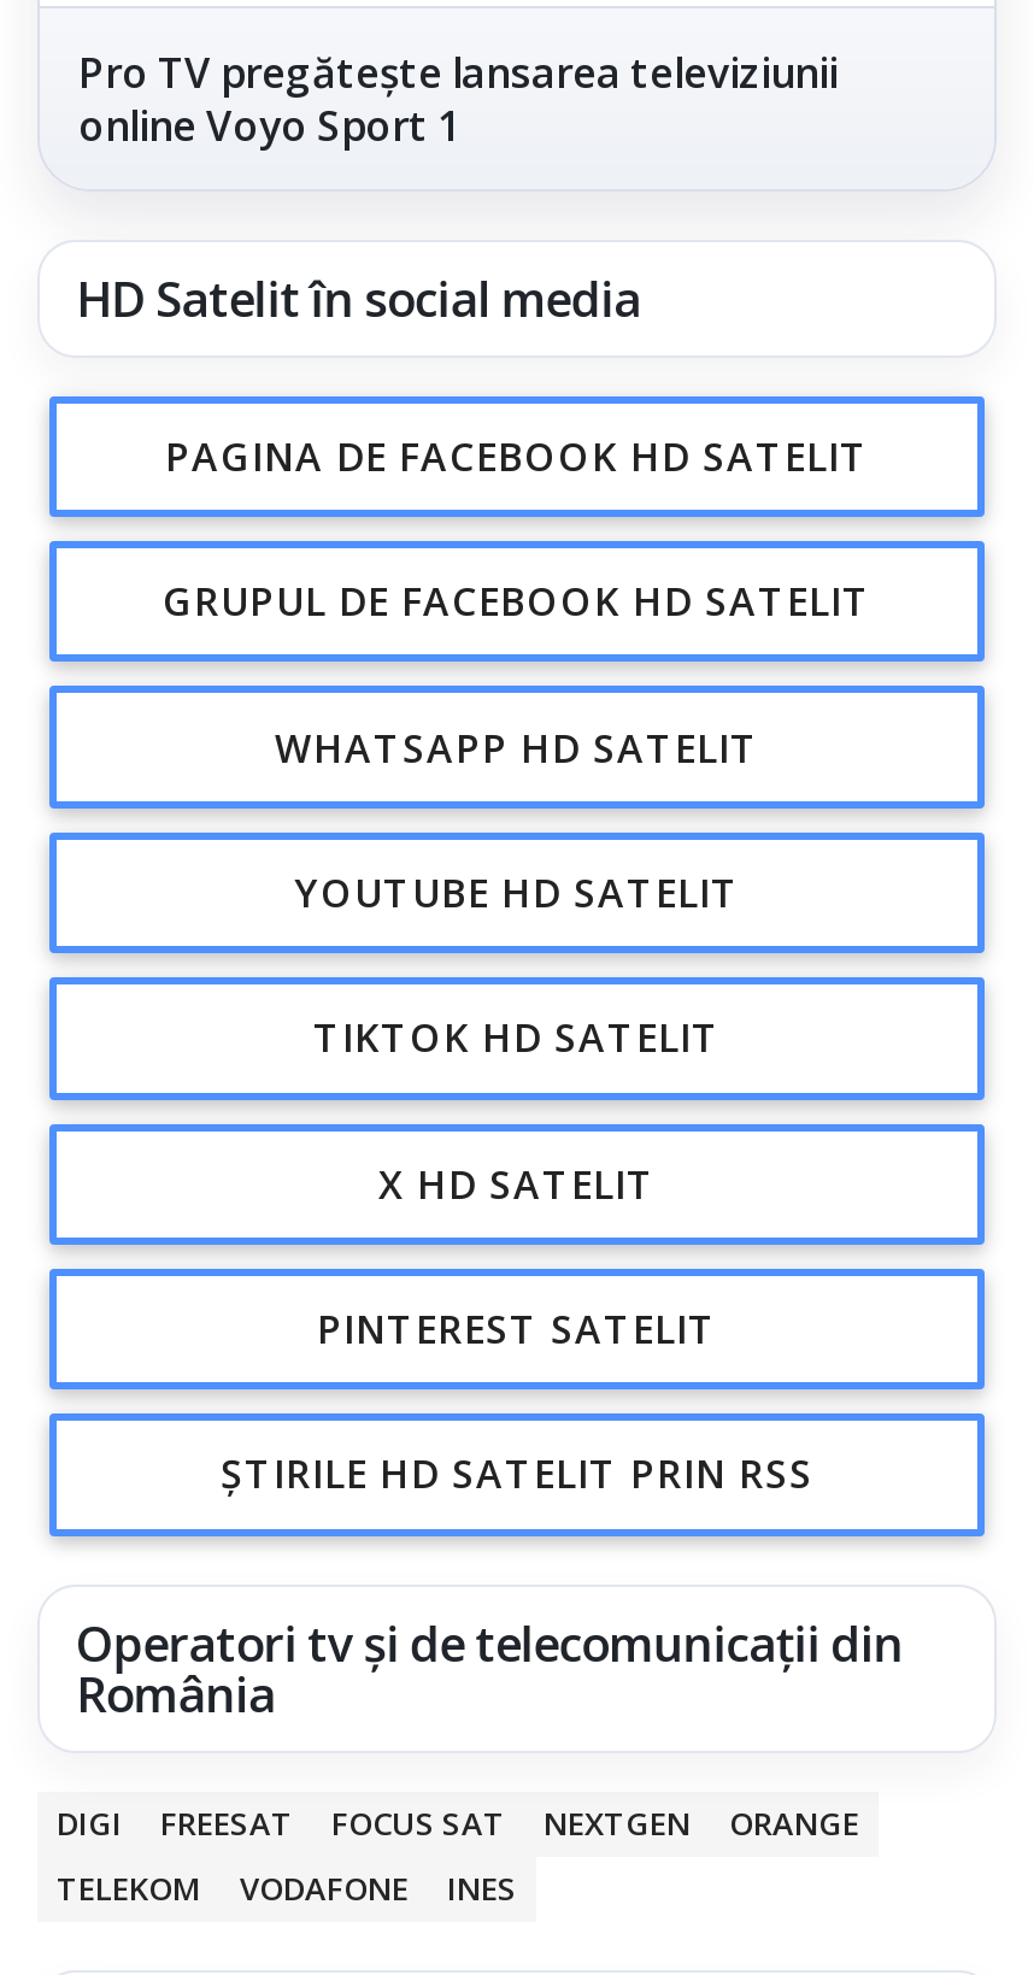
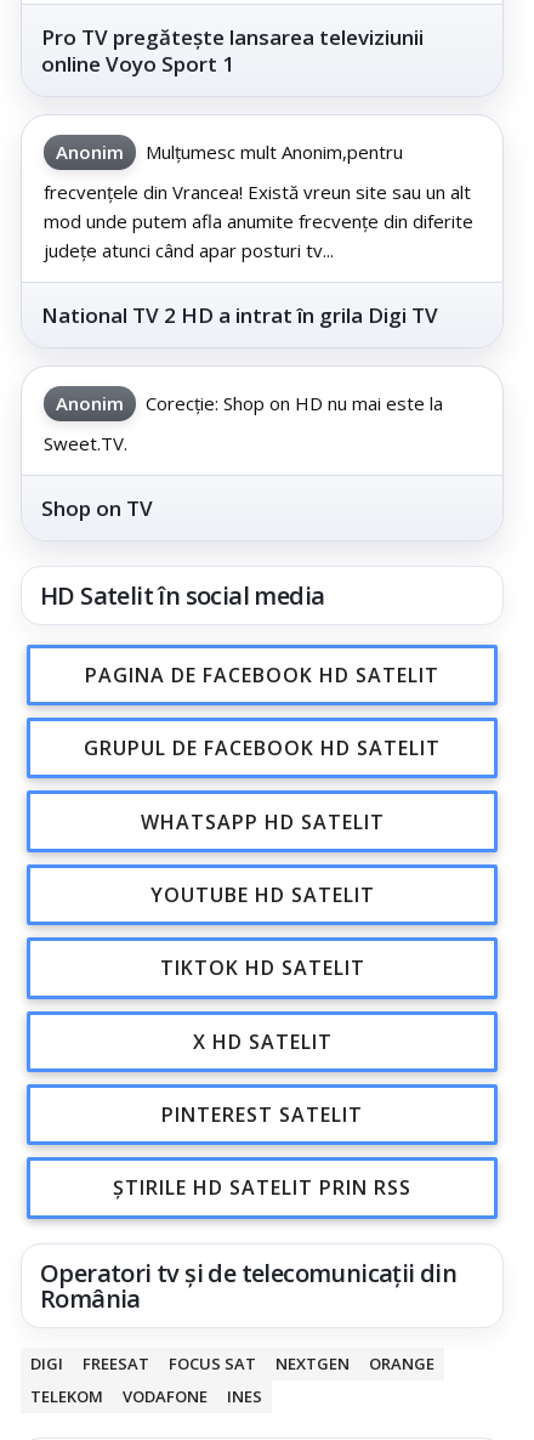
+ Anonim
+ Mulțumesc mult Anonim,pentru
+ frecvențele din Vrancea! Există vreun site sau un alt
+ mod unde putem afla anumite frecvențe din diferite
+ județe atunci când apar posturi tv...
+ National TV 2 HD a intrat în grila Digi TV
+ Anonim
+ Corecție: Shop on HD nu mai este la
+ Sweet.TV.
+ Shop on TV
